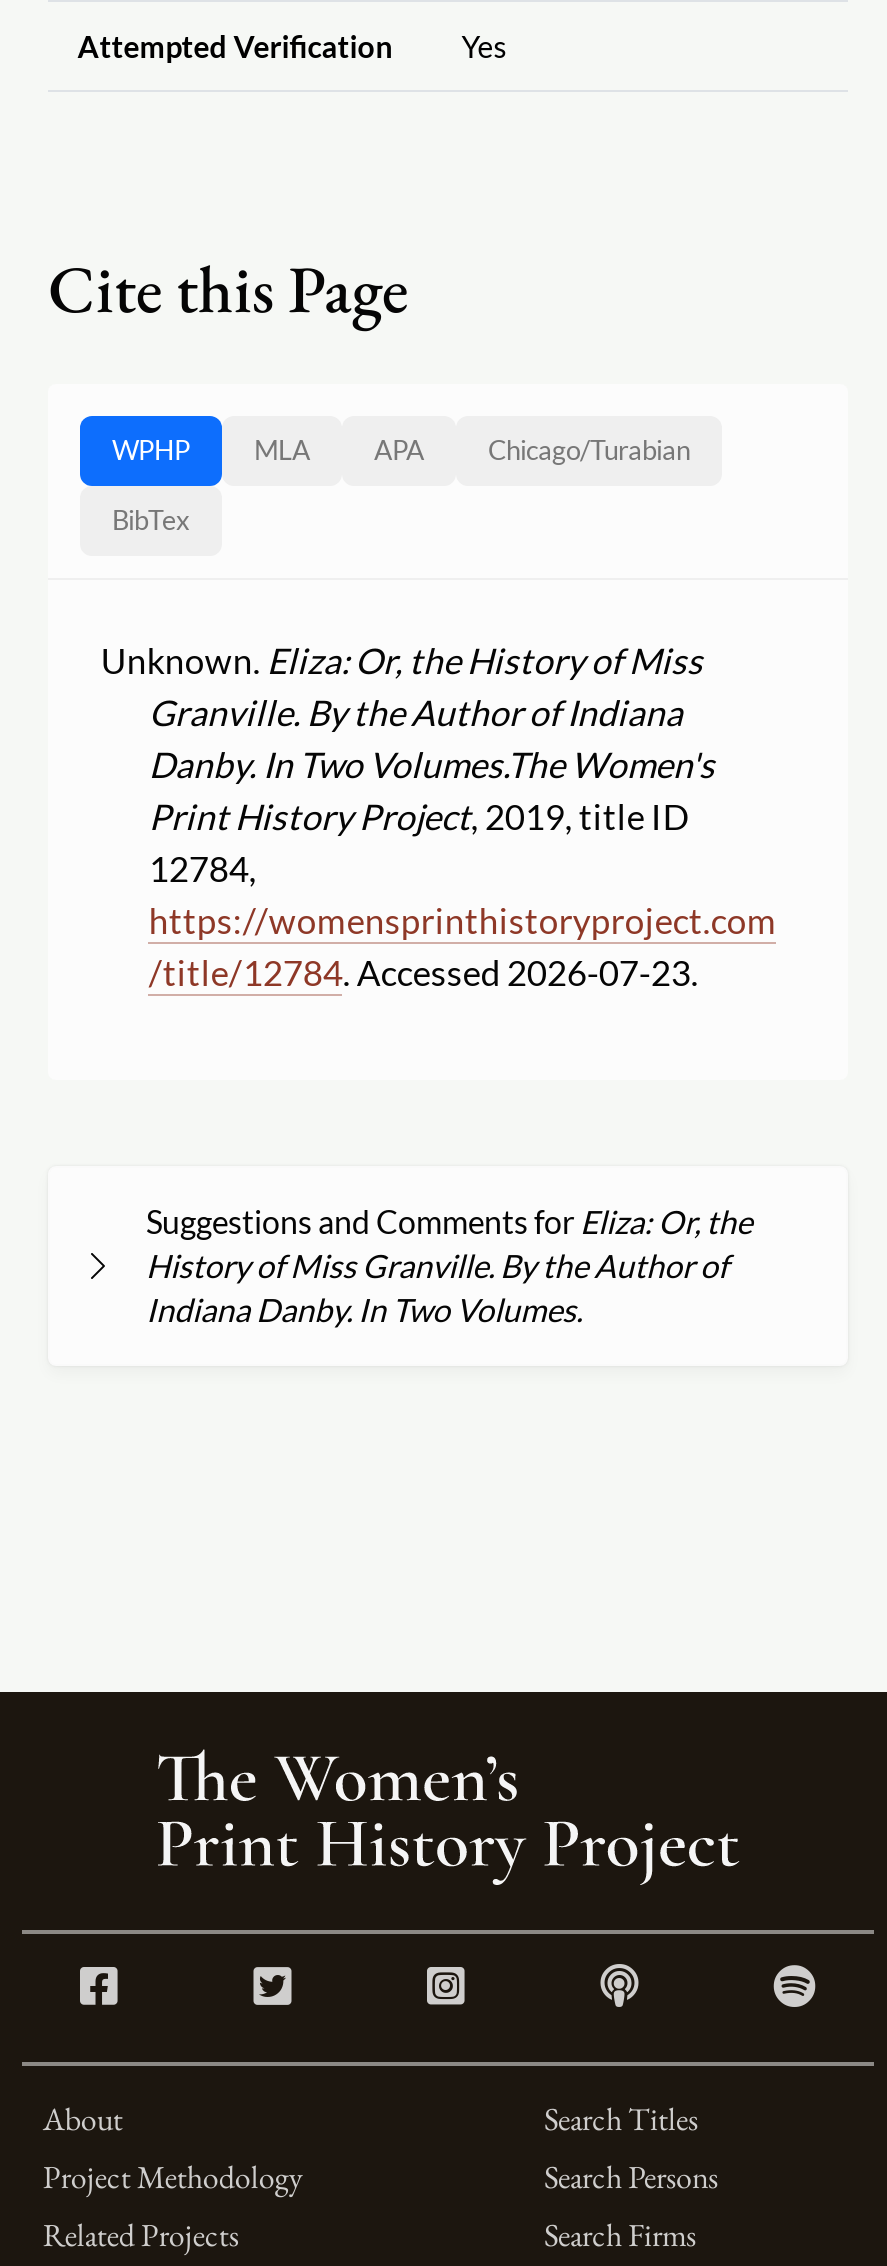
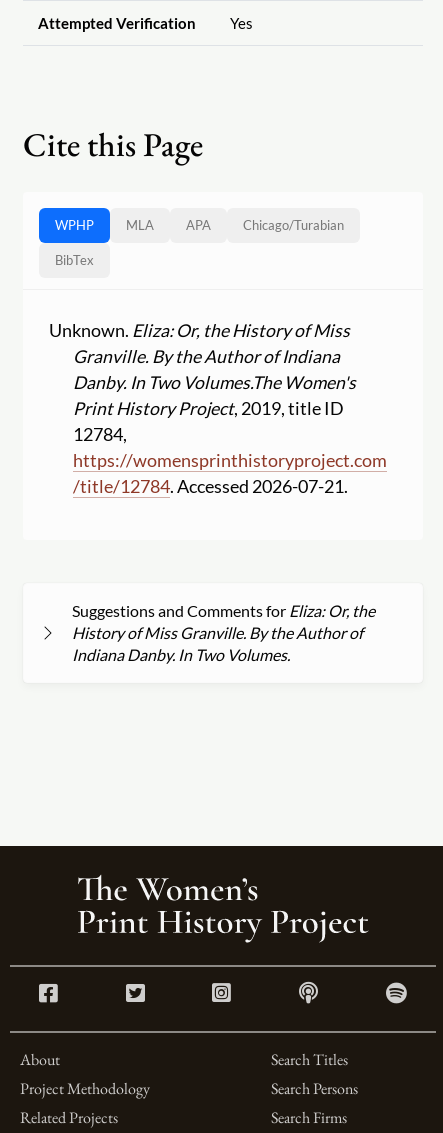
- /title/12784. Accessed 2026-07-23.
+ /title/12784. Accessed 2026-07-21.
